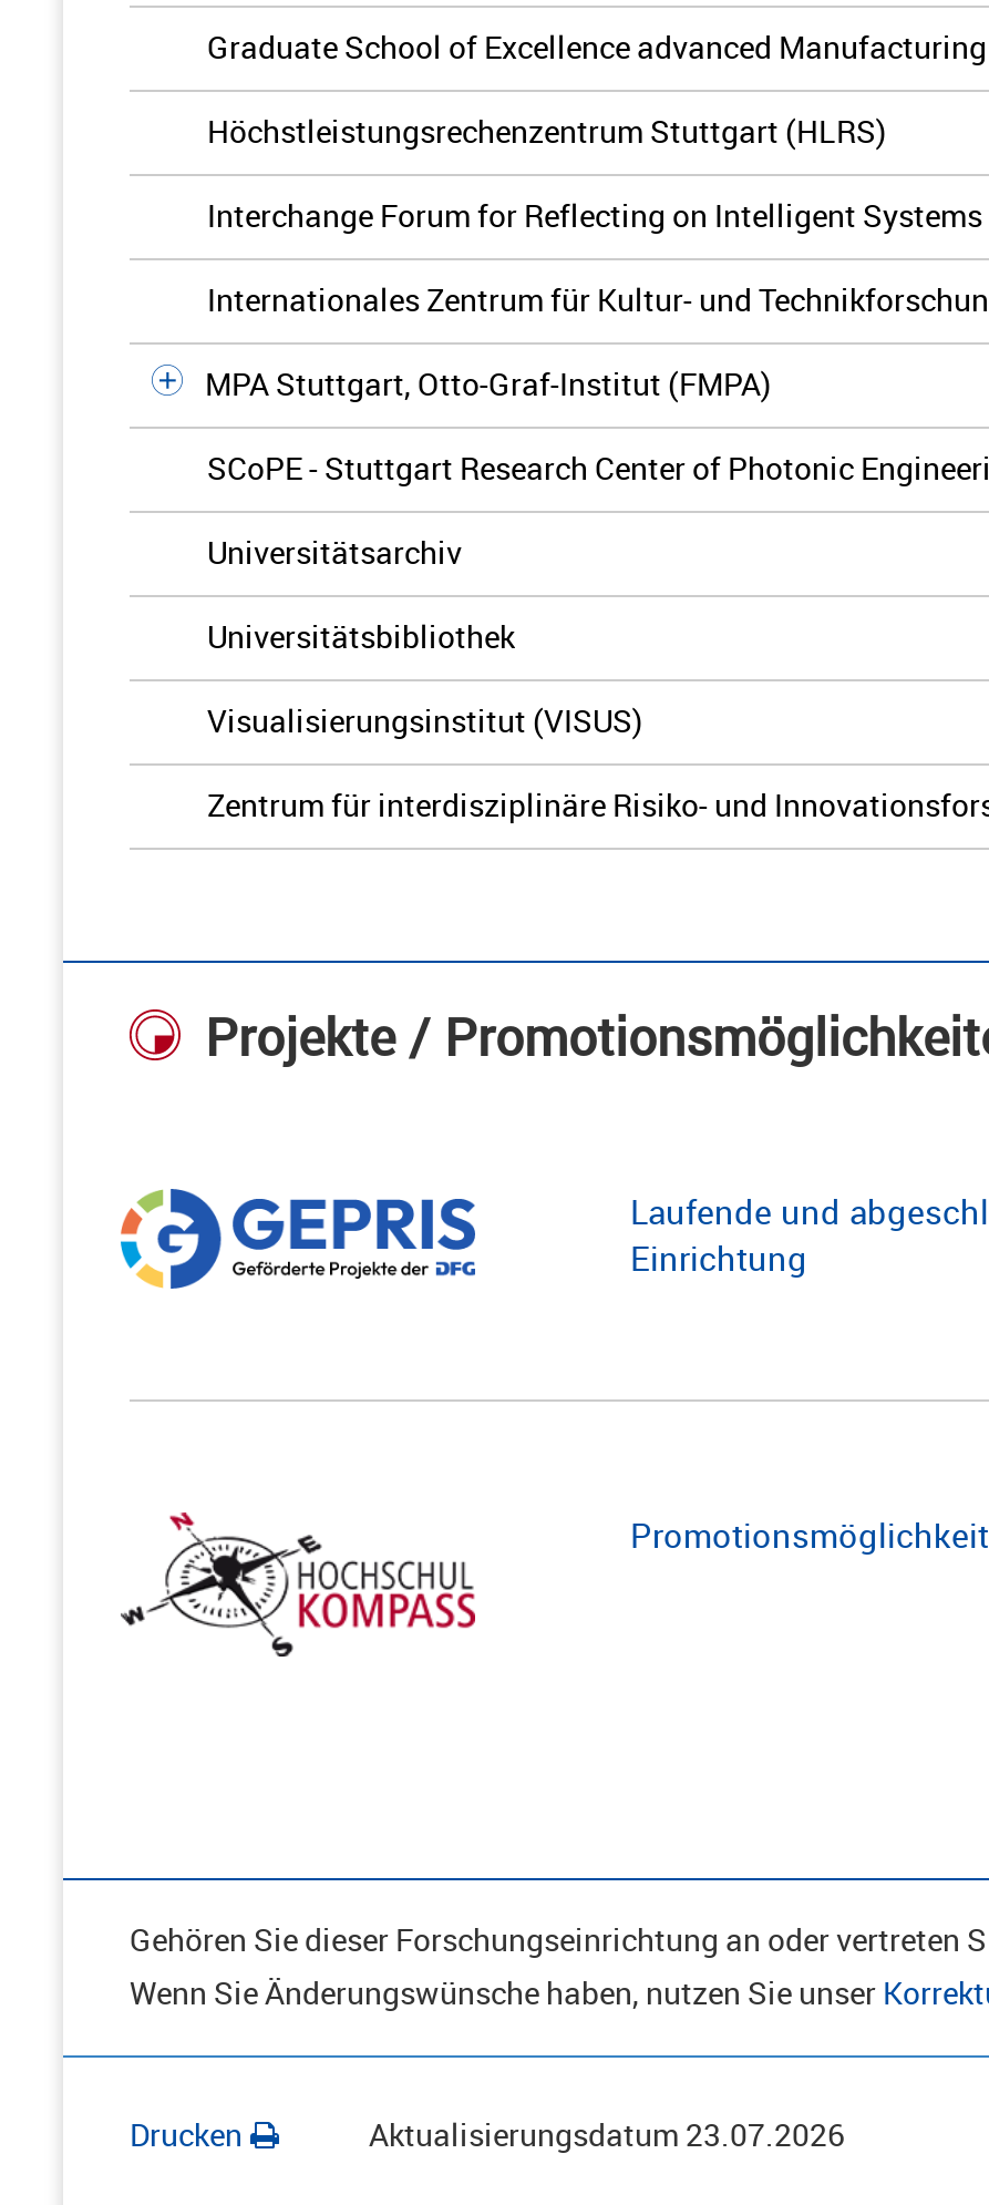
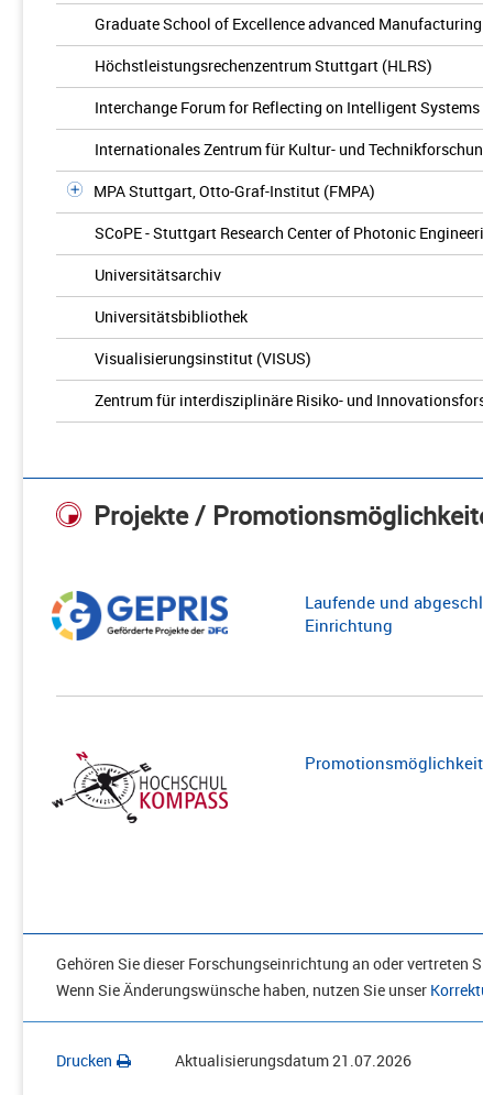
- Aktualisierungsdatum 23.07.2026
+ Aktualisierungsdatum 21.07.2026
